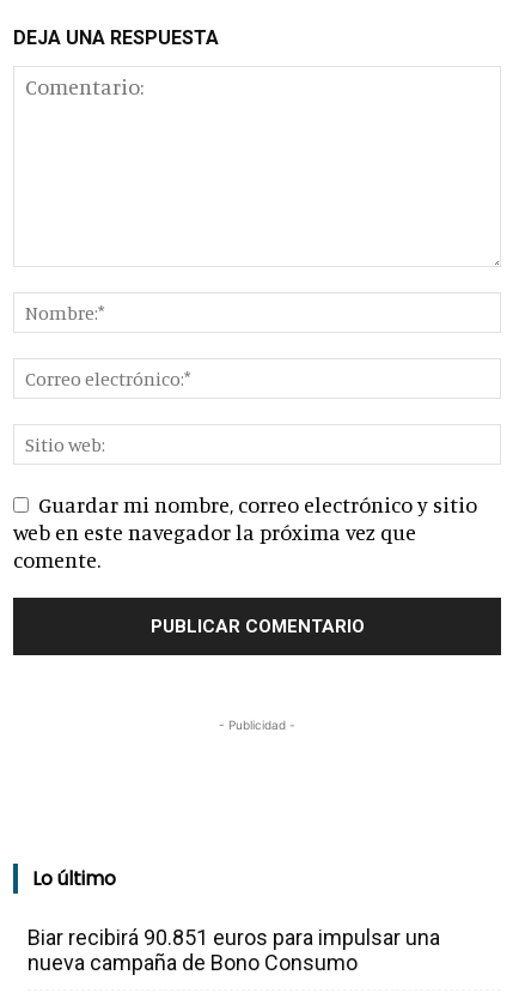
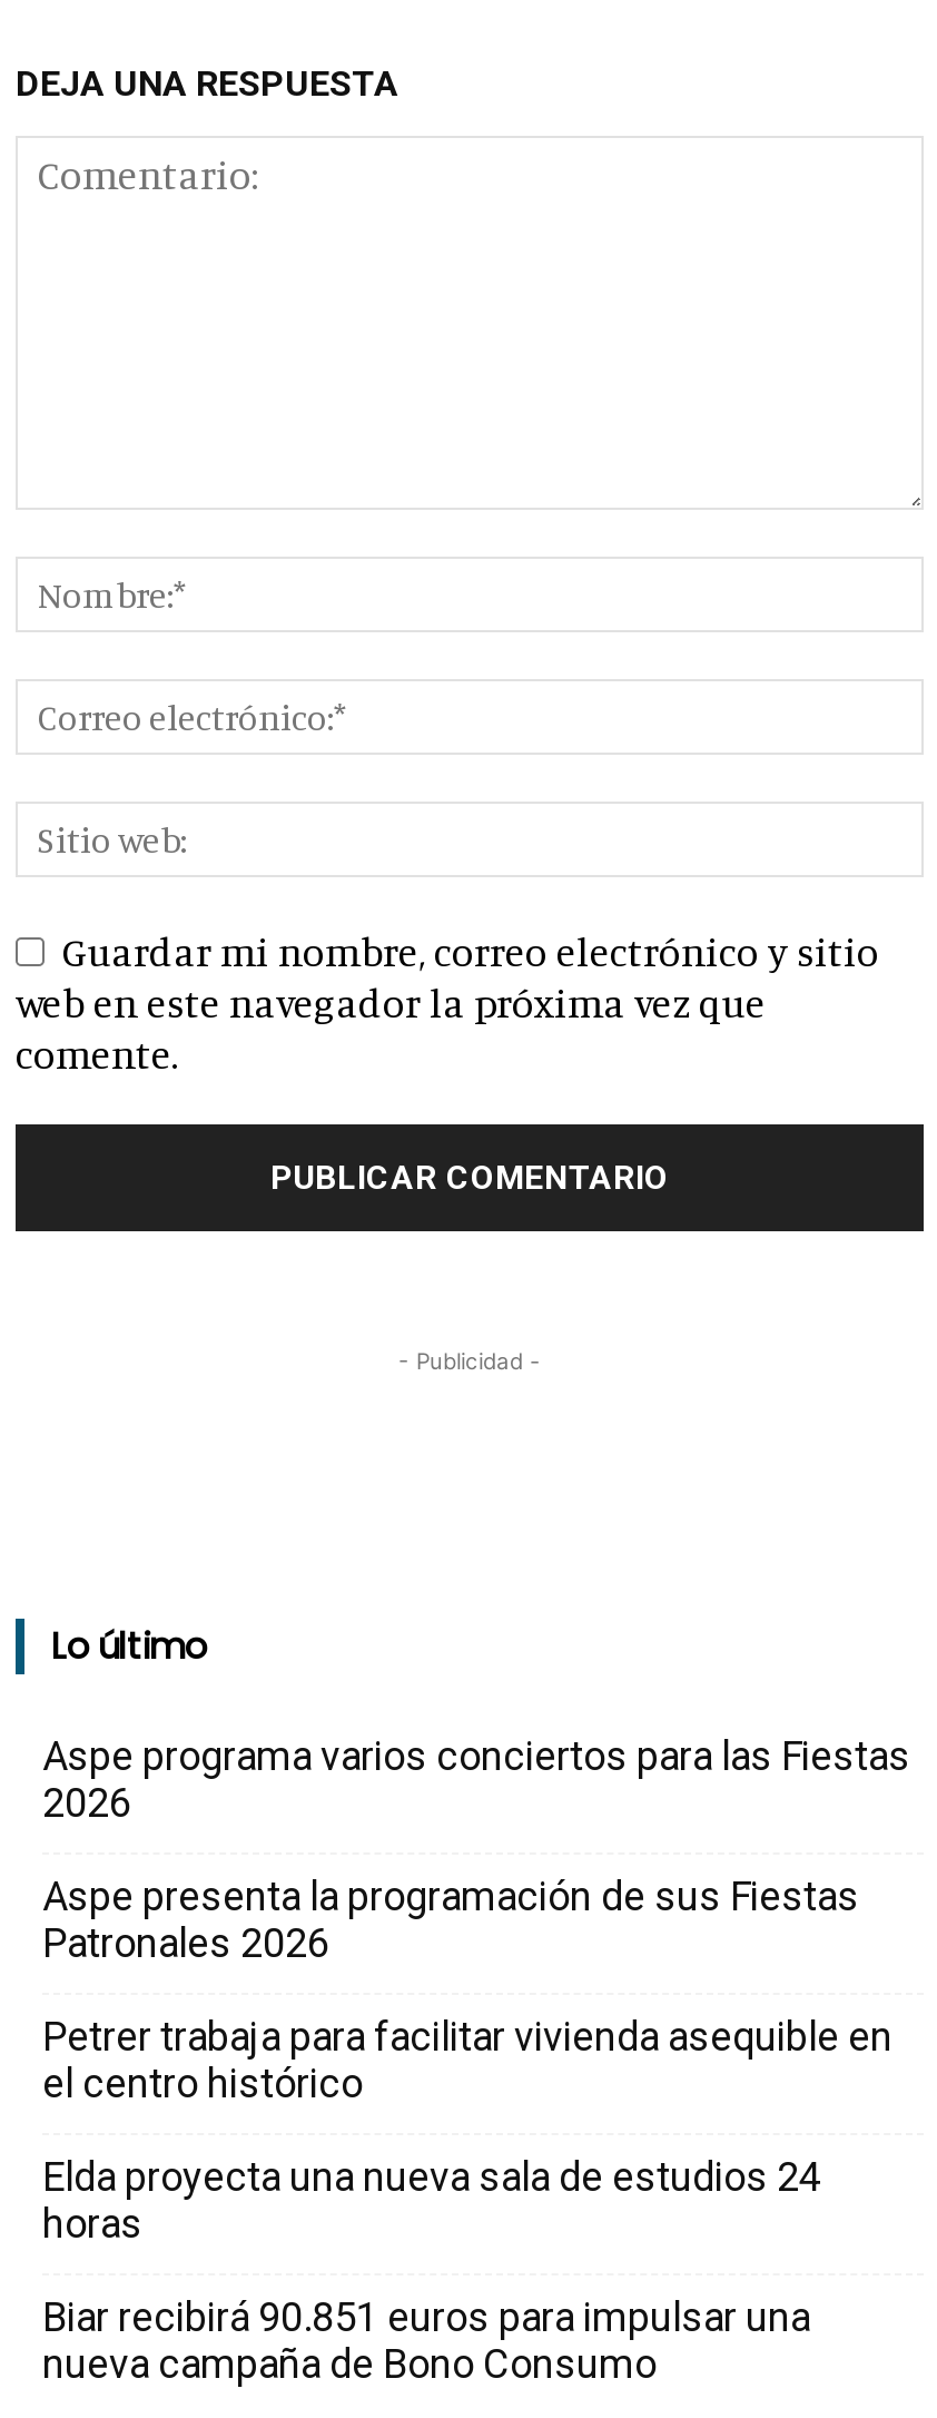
+ Aspe programa varios conciertos para las Fiestas
+ 2026
+ Aspe presenta la programación de sus Fiestas
+ Patronales 2026
+ Petrer trabaja para facilitar vivienda asequible en
+ el centro histórico
+ Elda proyecta una nueva sala de estudios 24
+ horas
